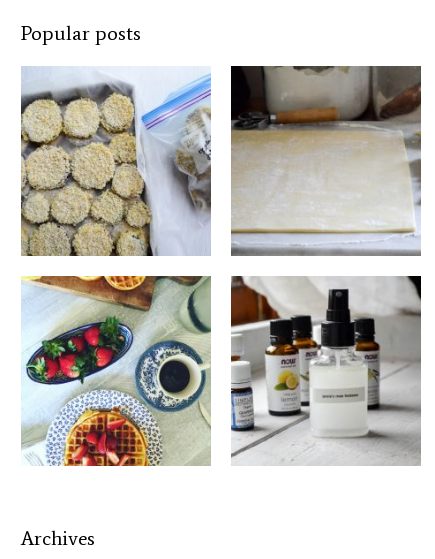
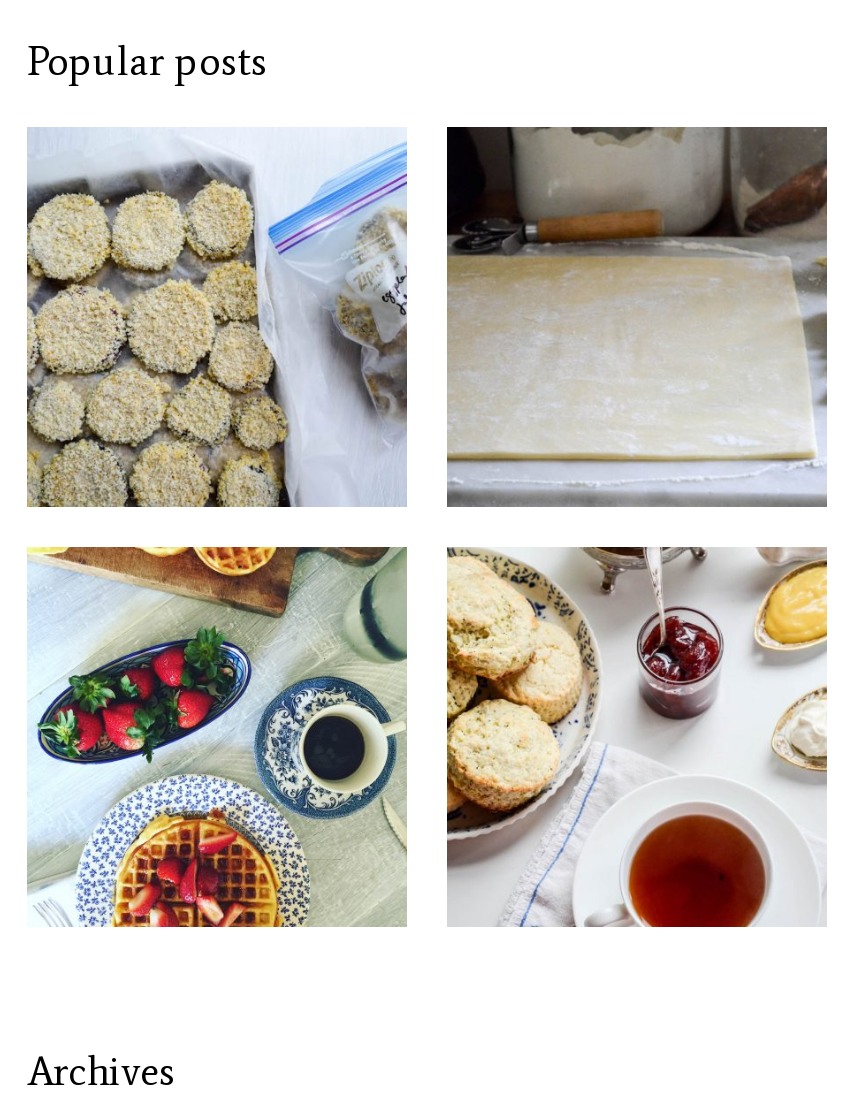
- [image]
+ [image]
